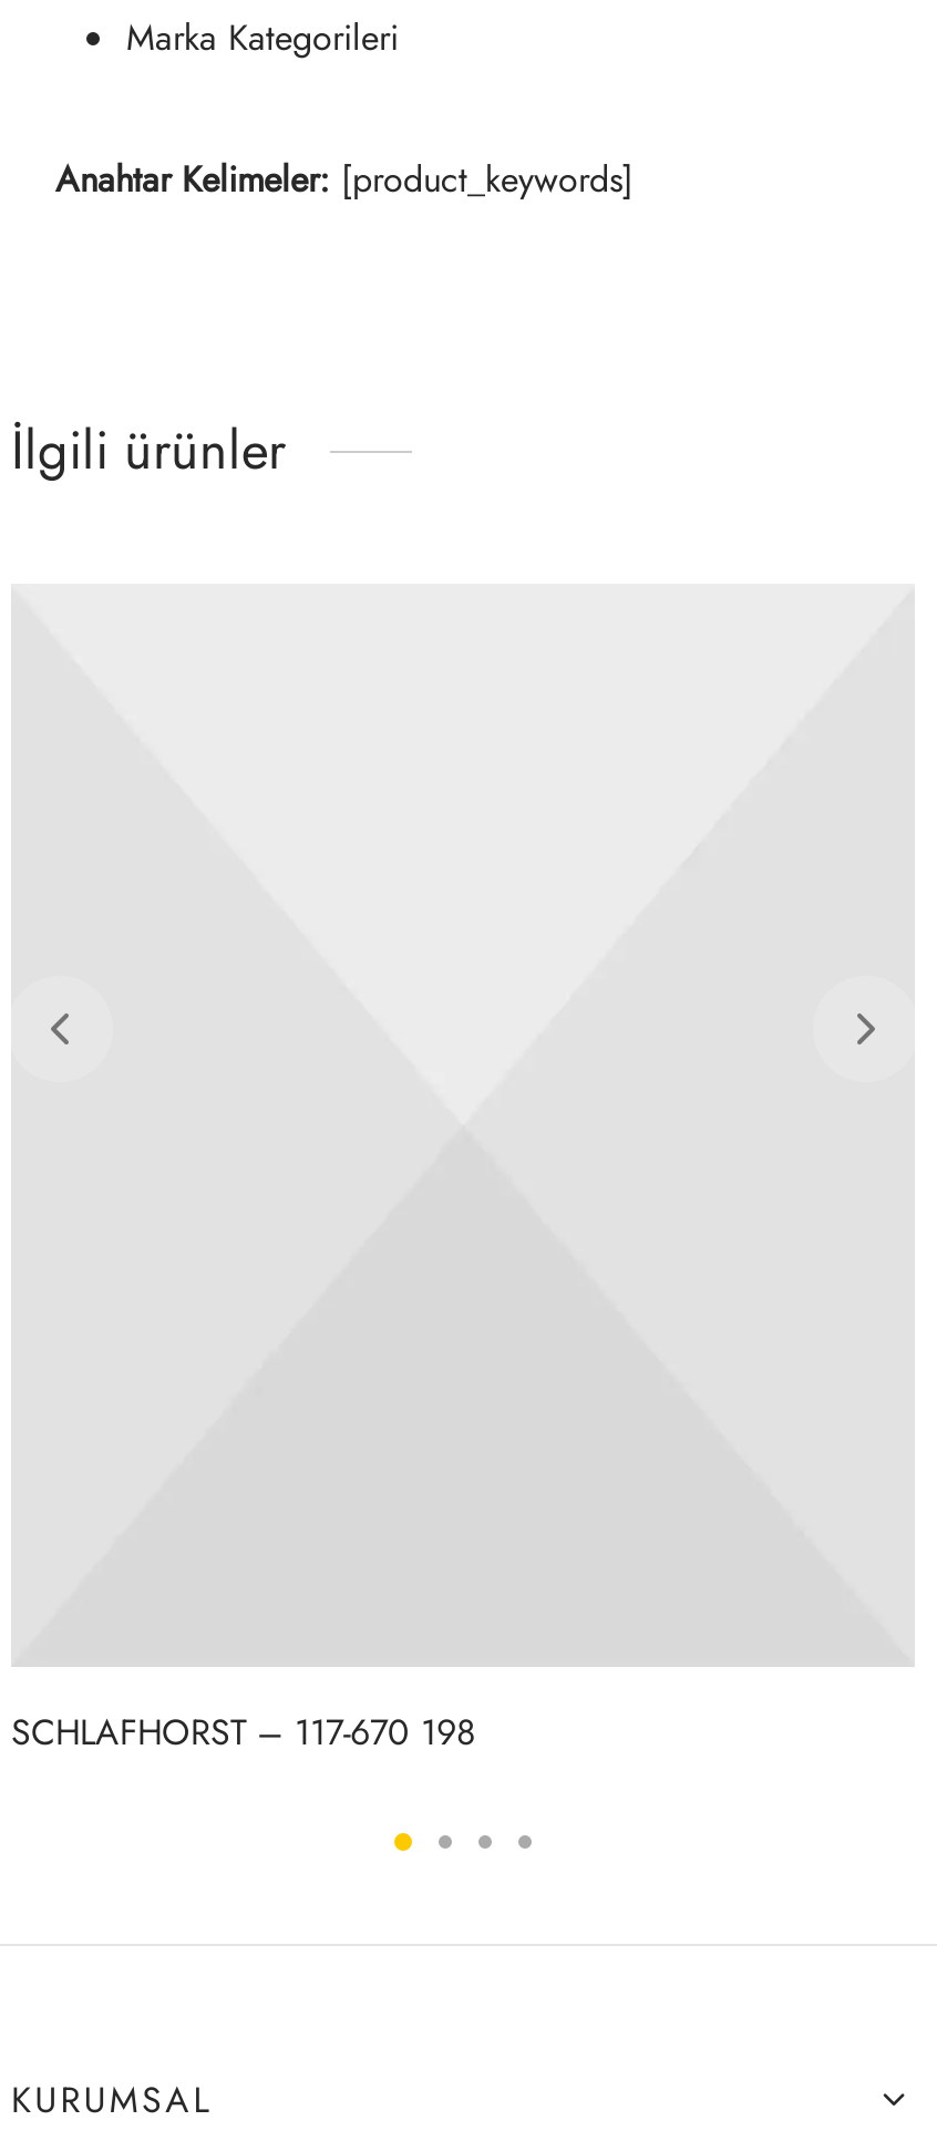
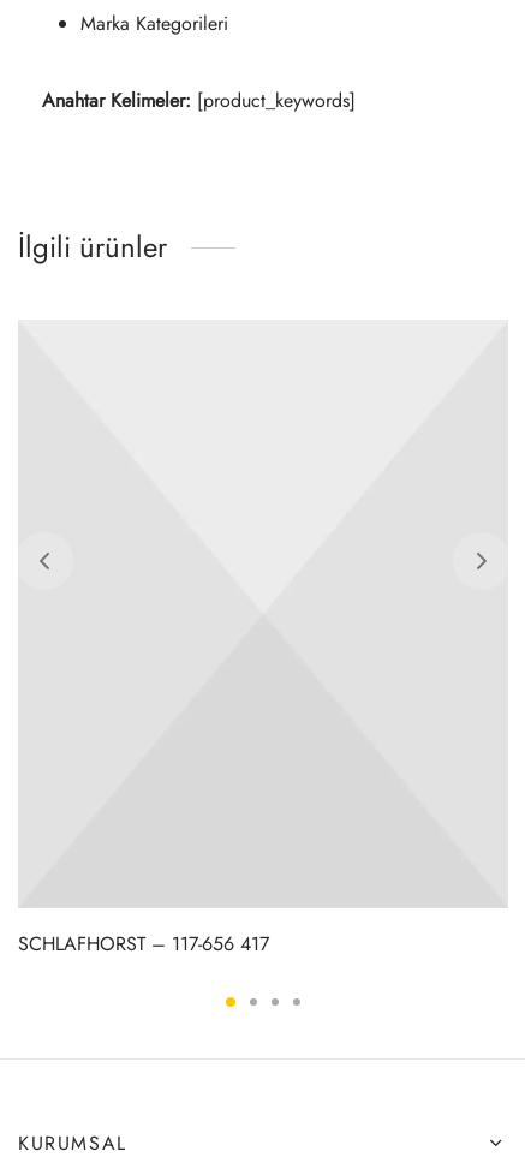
- SCHLAFHORST – 117-670 198
+ SCHLAFHORST – 117-656 417
